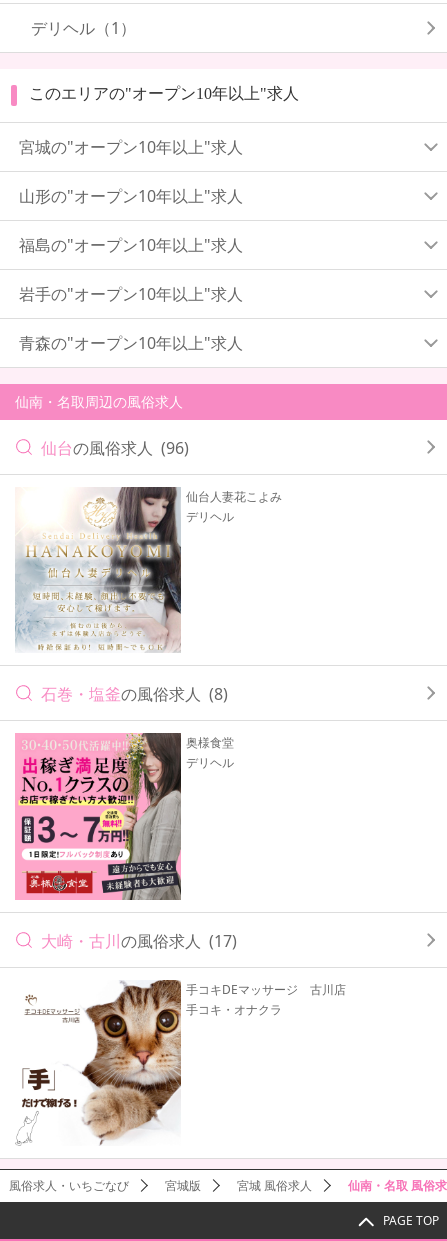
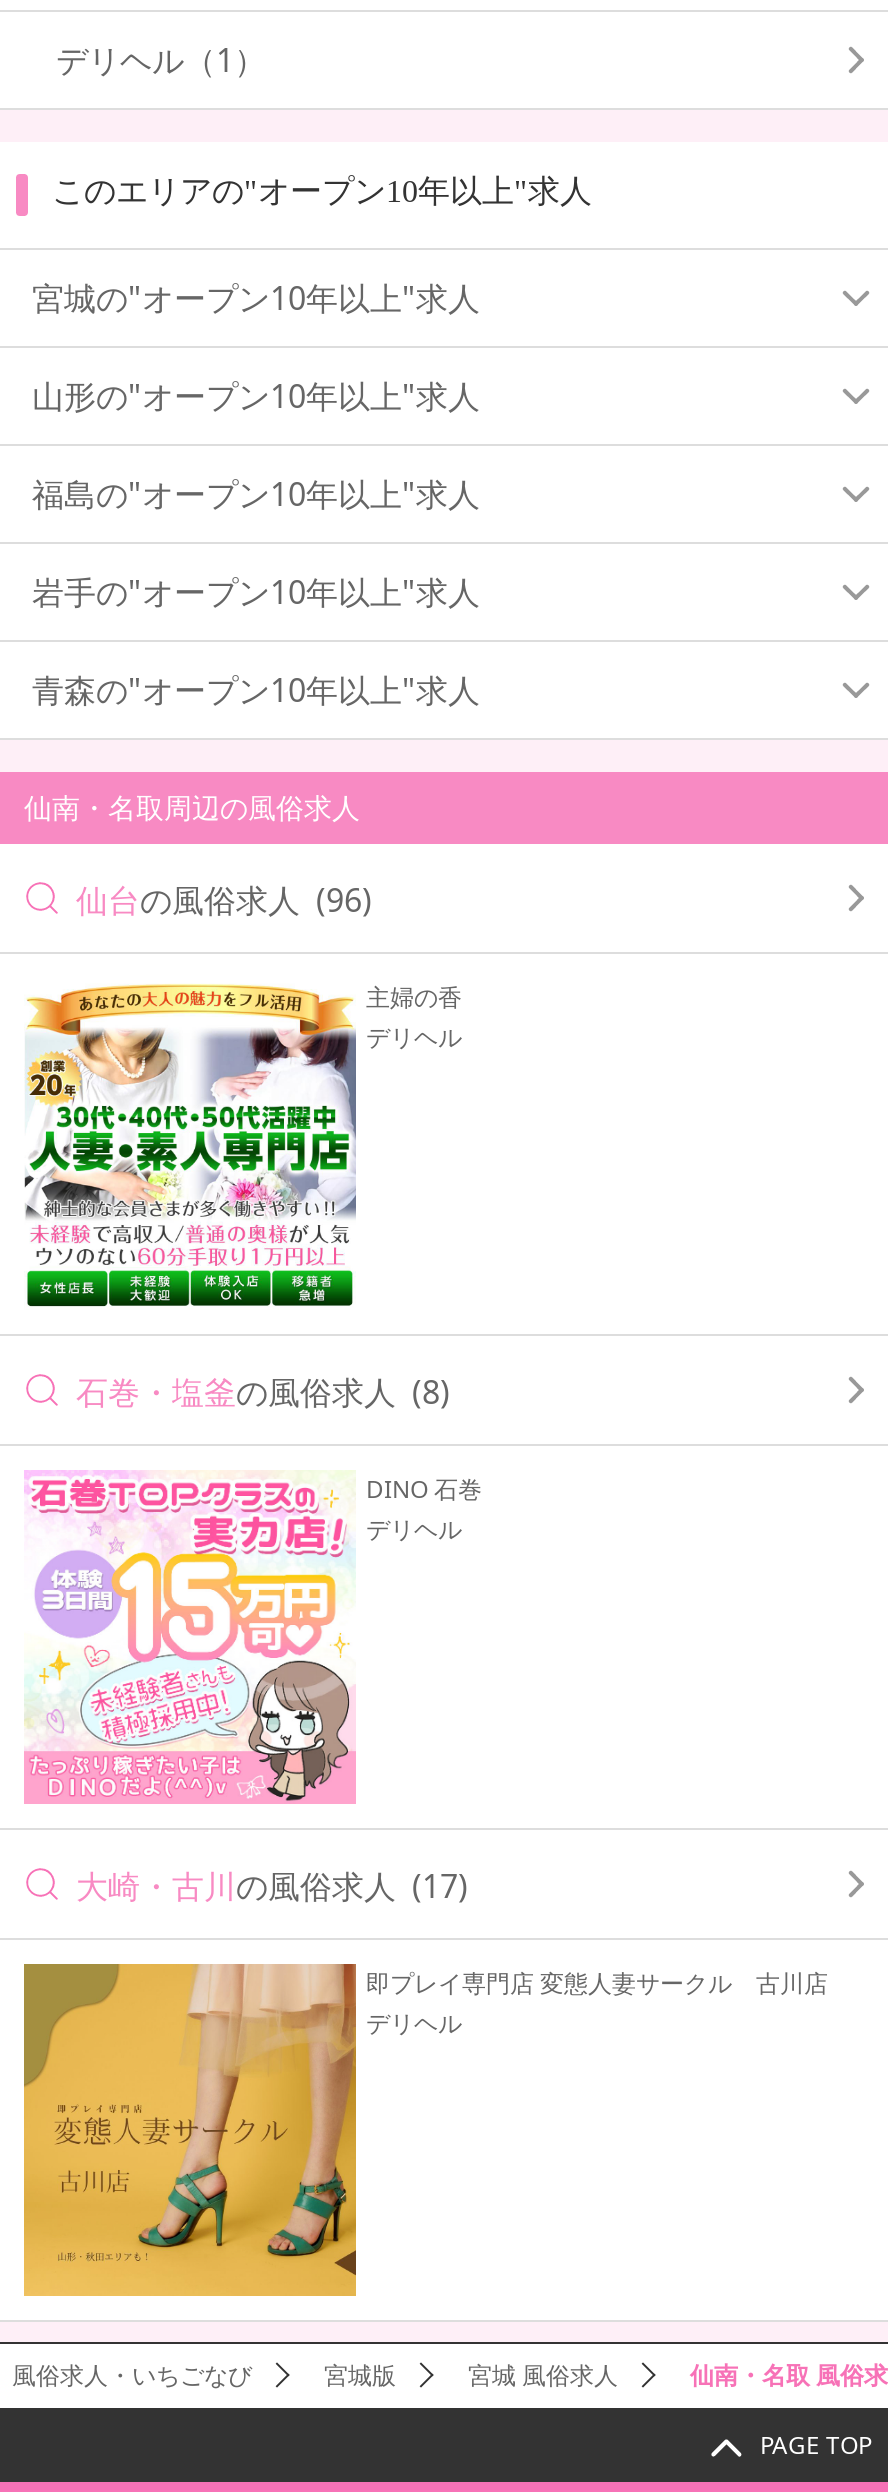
- [image]
- 仙台人妻花こよみ
+ [image]
+ 主婦の香

- [image]
- 奥様食堂
+ [image]
+ DINO 石巻

- [image]
- 手コキDEマッサージ 古川店
- 手コキ・オナクラ
+ [image]
+ 即プレイ専門店 変態人妻サークル 古川店
+ デリヘル
